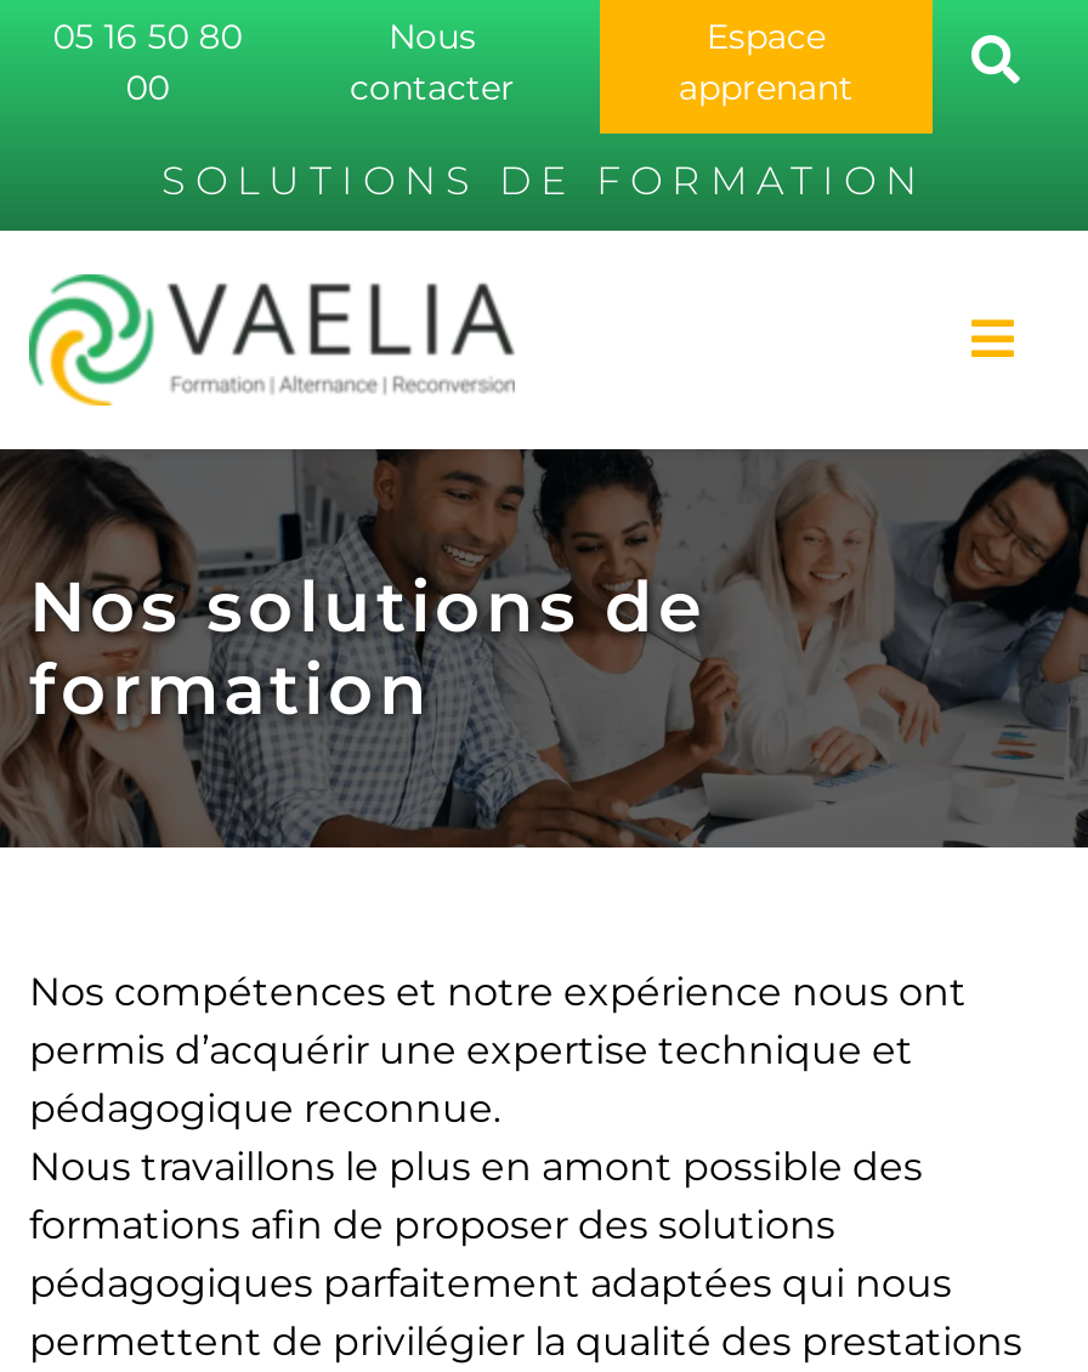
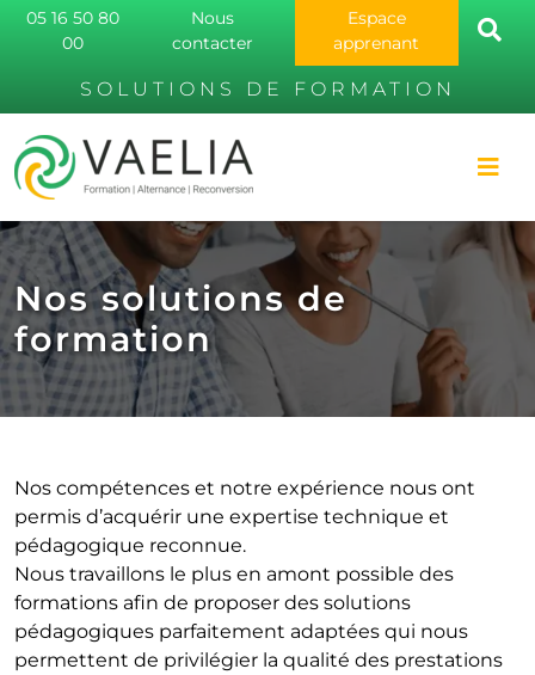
- [image]
+ [image]
